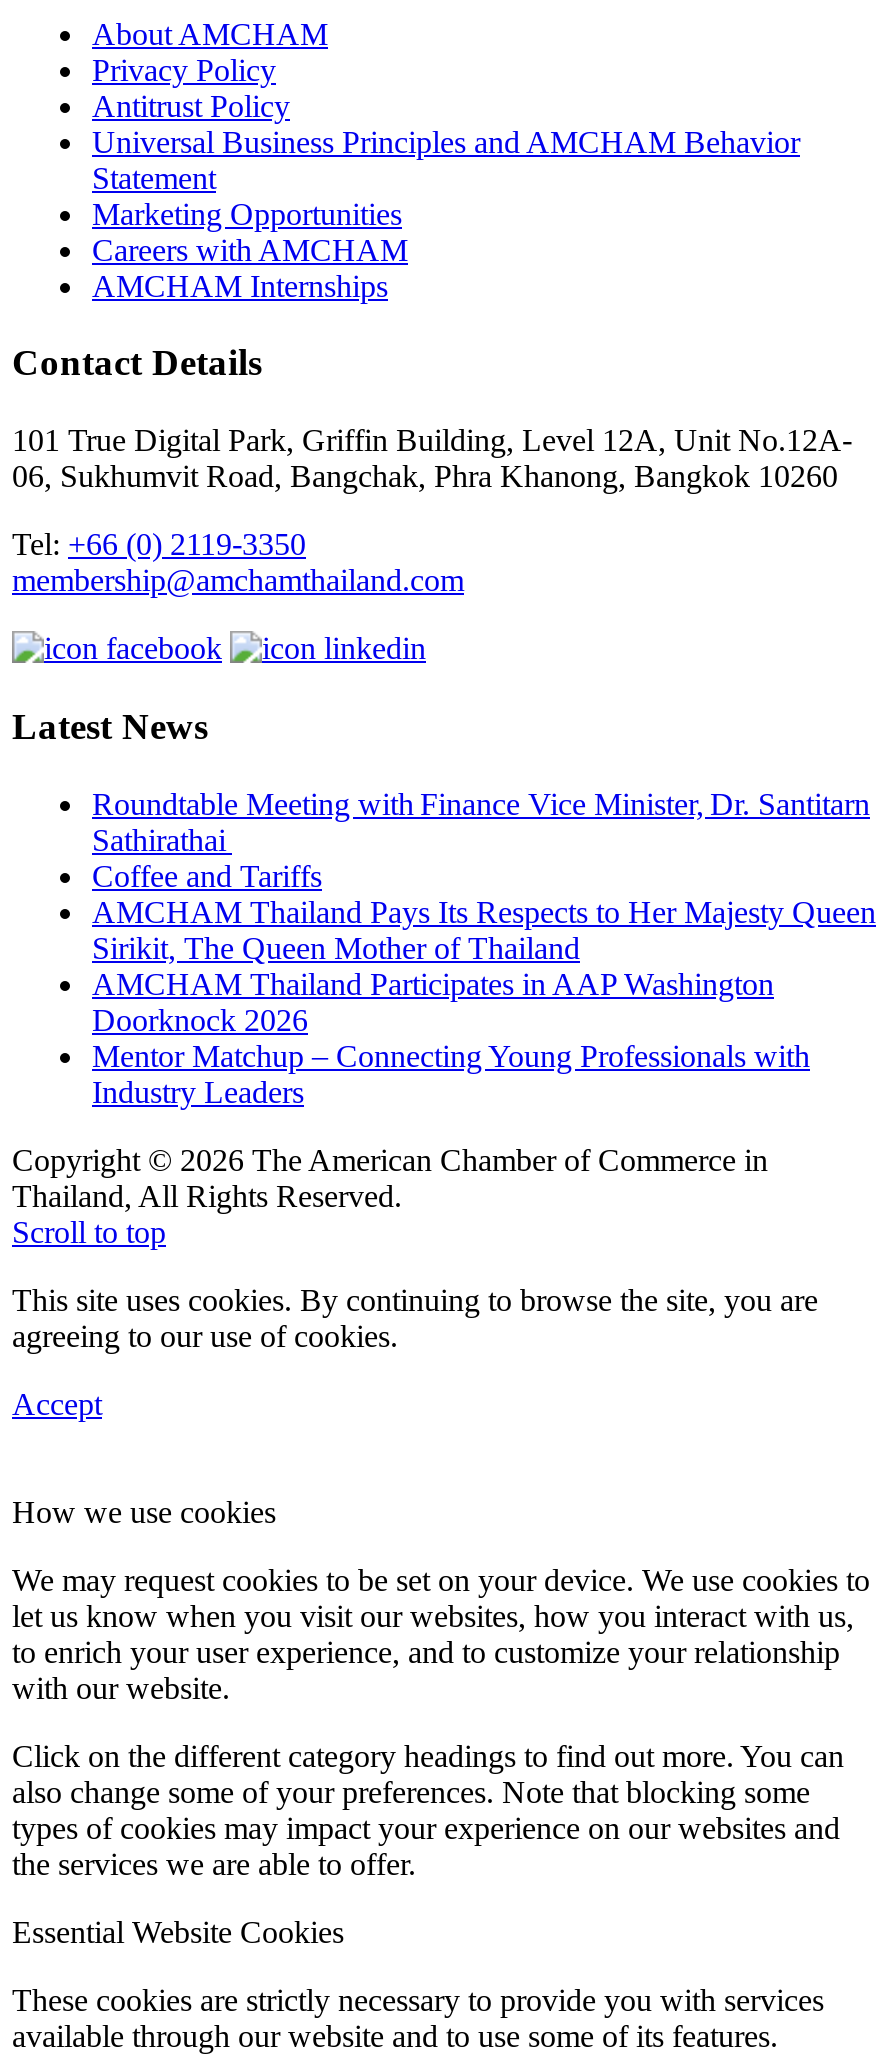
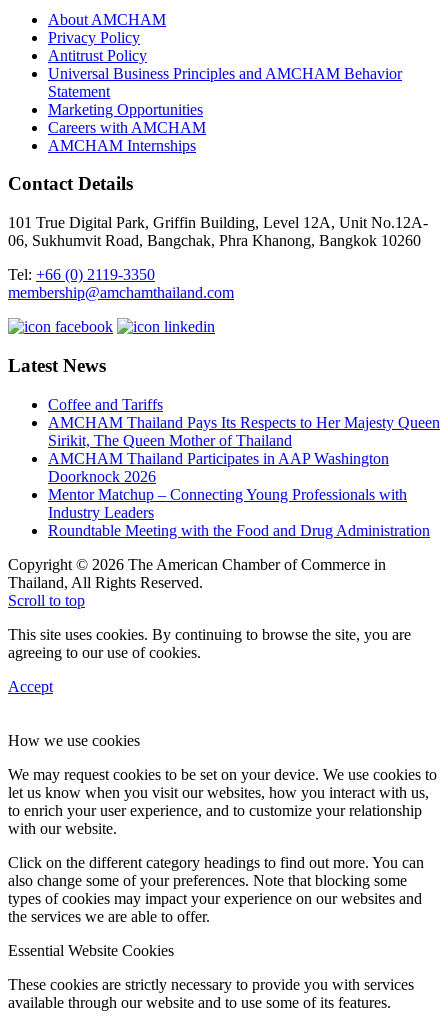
- Roundtable Meeting with Finance Vice Minister, Dr. Santitarn
- Sathirathai

moved up: Coffee and Tariffs | AMCHAM Thailand Pays Its Respects to Her Majesty Queen | Sirikit, The Queen Mother of Thailand | AMCHAM Thailand Participates in AAP Washington | Doorknock 2026 | Mentor Matchup – Connecting Young Professionals with | Industry Leaders

+ Roundtable Meeting with the Food and Drug Administration
